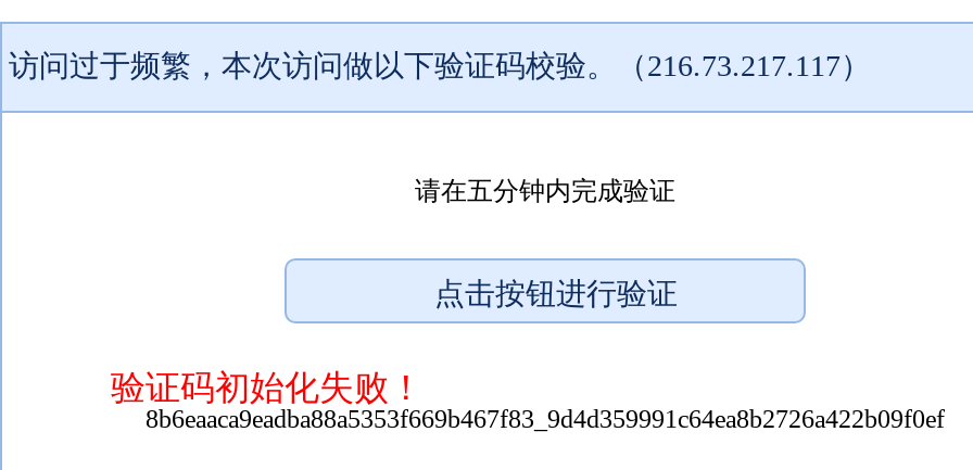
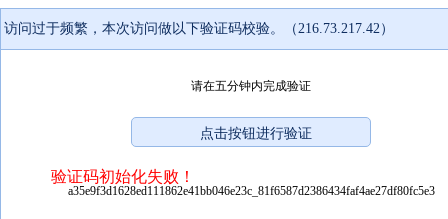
- 访问过于频繁，本次访问做以下验证码校验。（216.73.217.117）
+ 访问过于频繁，本次访问做以下验证码校验。（216.73.217.42）

- 8b6eaaca9eadba88a5353f669b467f83_9d4d359991c64ea8b2726a422b09f0ef
+ a35e9f3d1628ed111862e41bb046e23c_81f6587d2386434faf4ae27df80fc5e3
